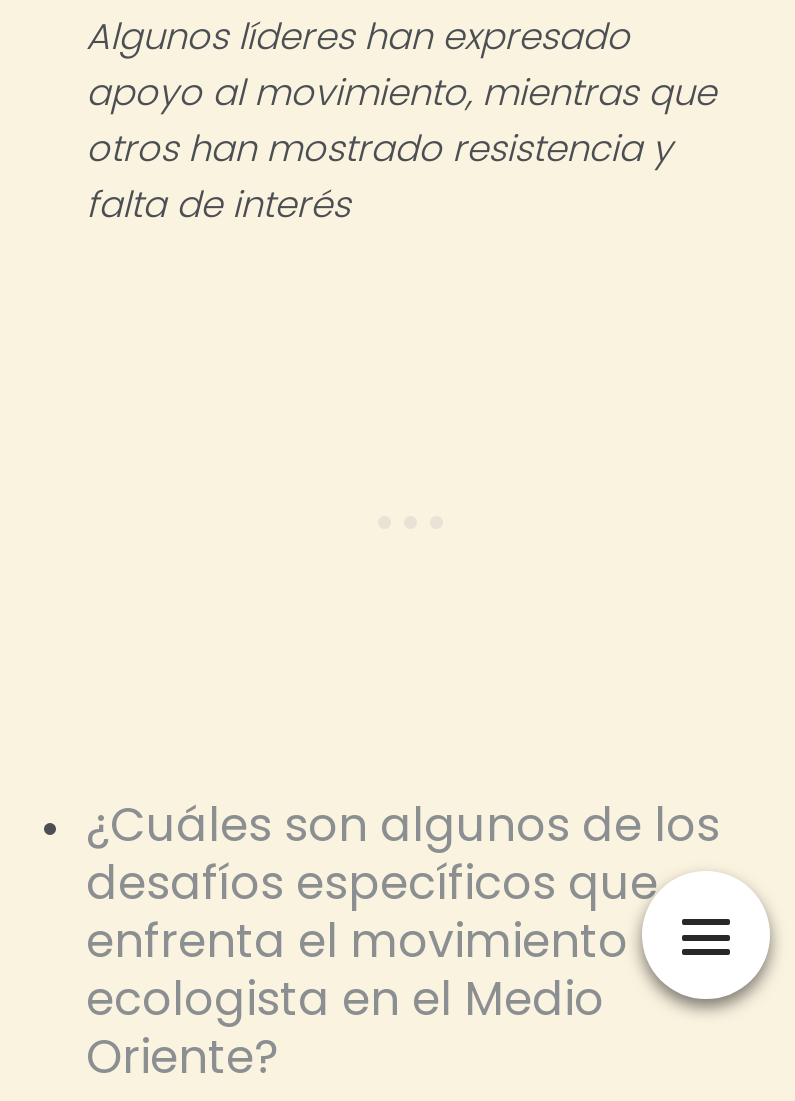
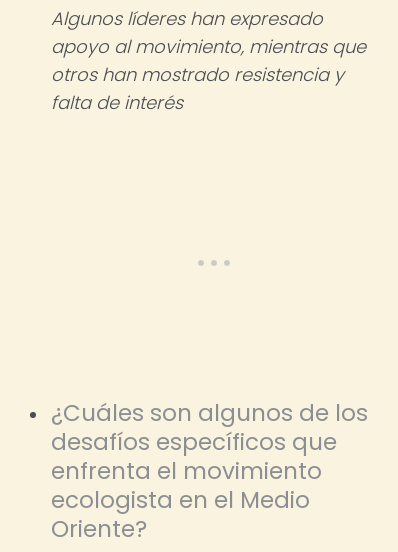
- [image]
